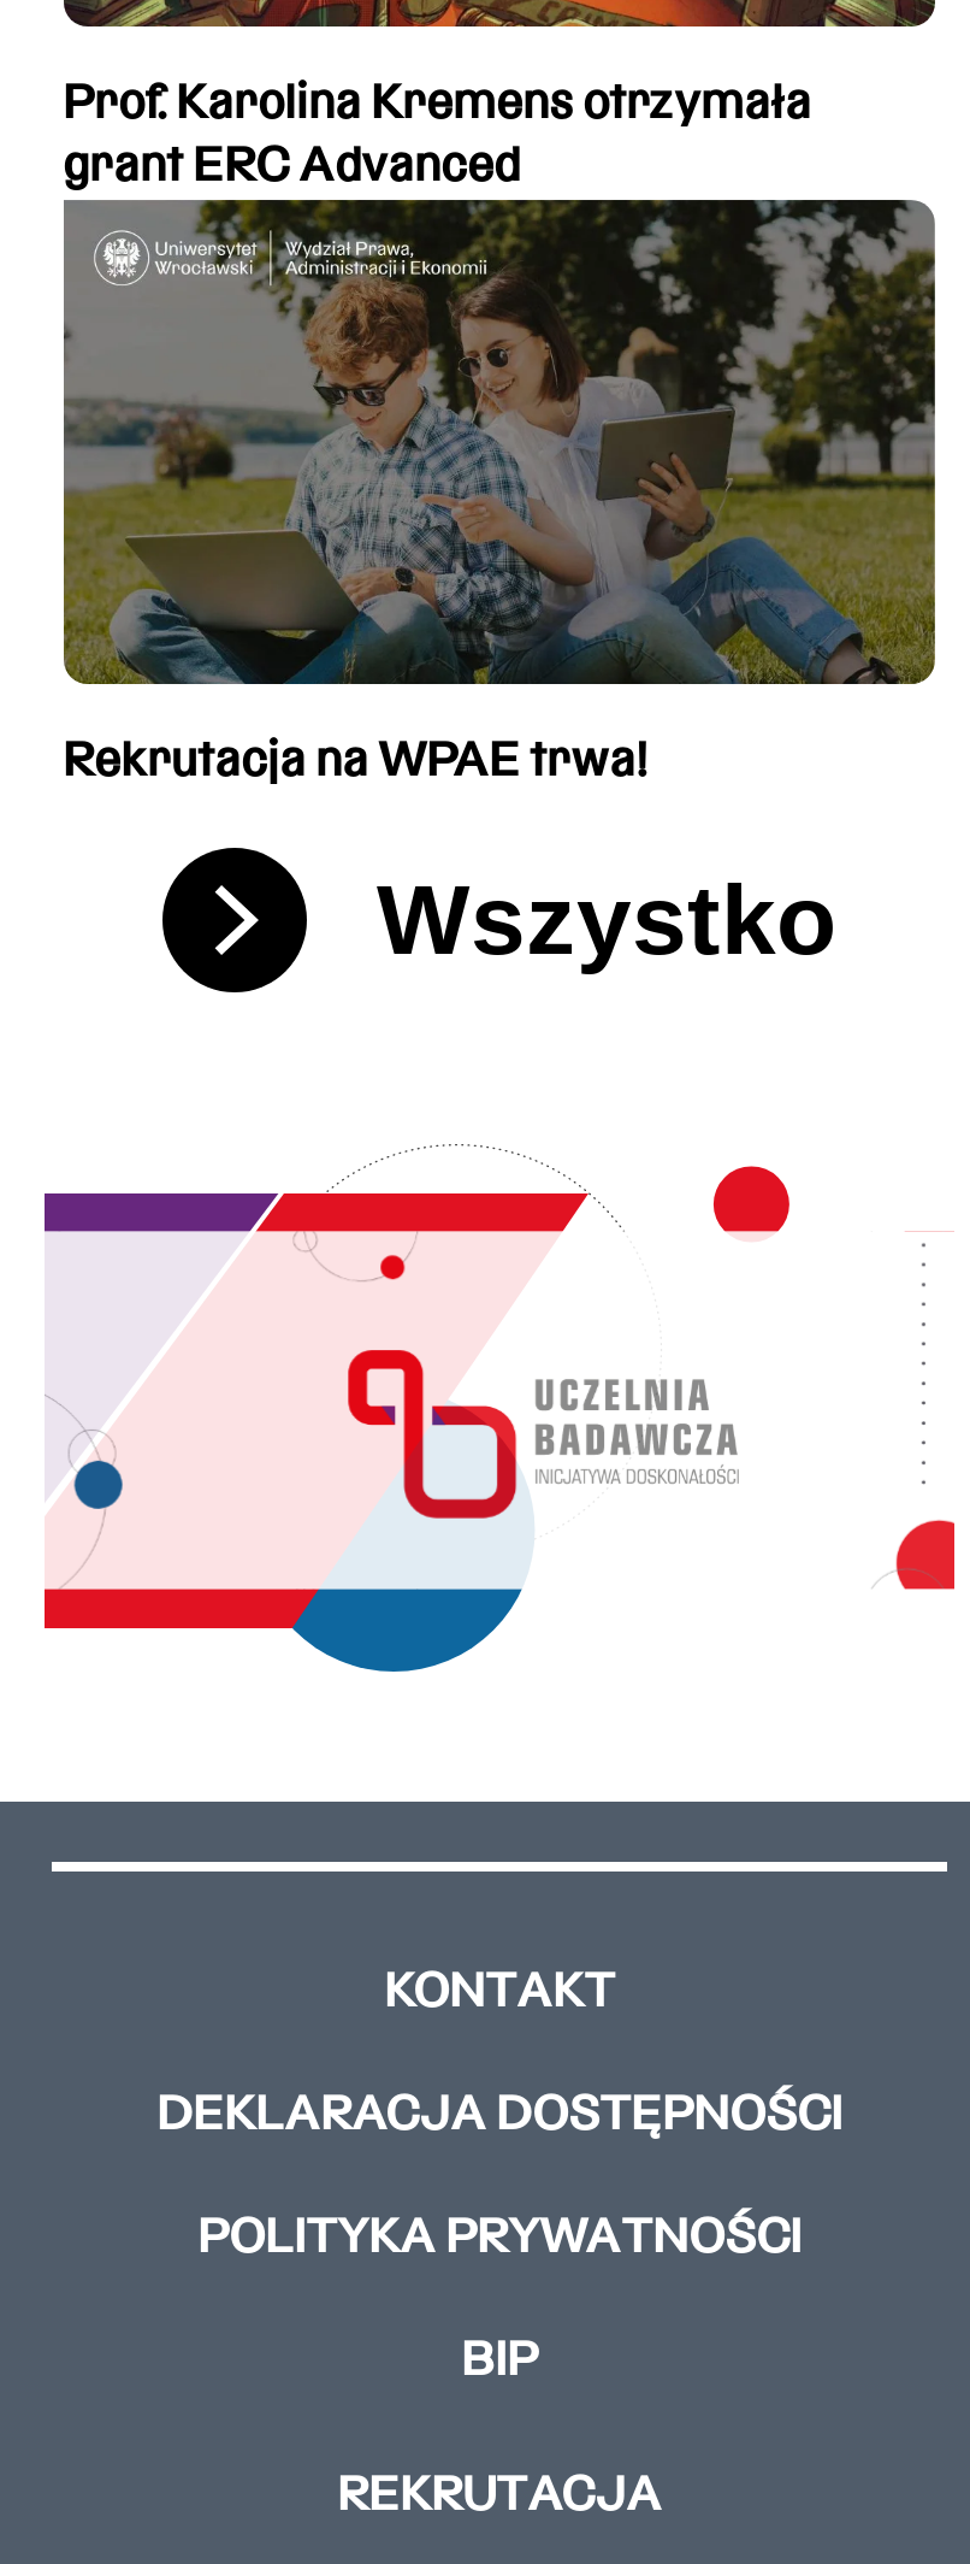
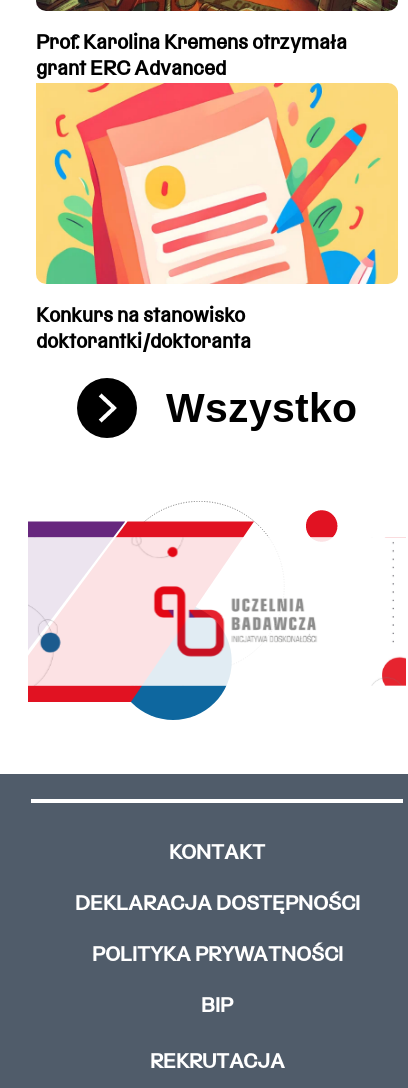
- [image]
- Rekrutacja na WPAE trwa!
+ [image]
+ Konkurs na stanowisko
+ doktorantki/doktoranta
